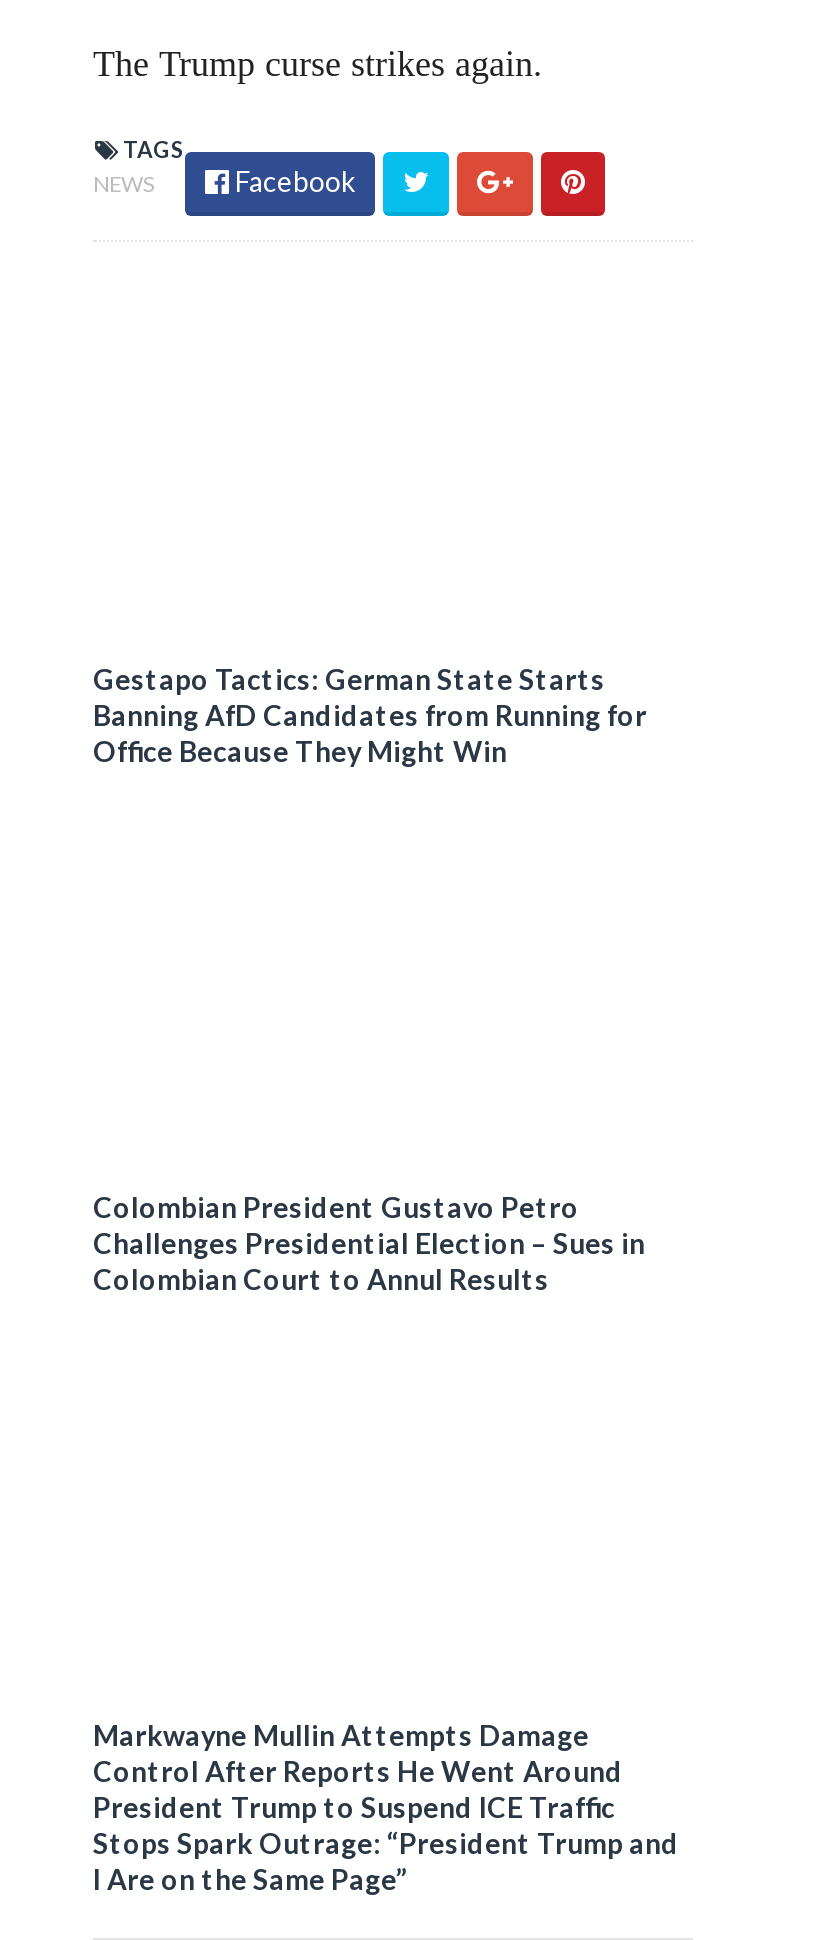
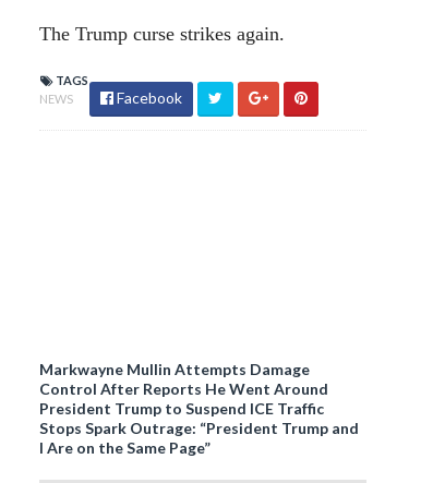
- Gestapo Tactics: German State Starts
- Banning AfD Candidates from Running for
- Office Because They Might Win

- Colombian President Gustavo Petro
- Challenges Presidential Election – Sues in
- Colombian Court to Annul Results
